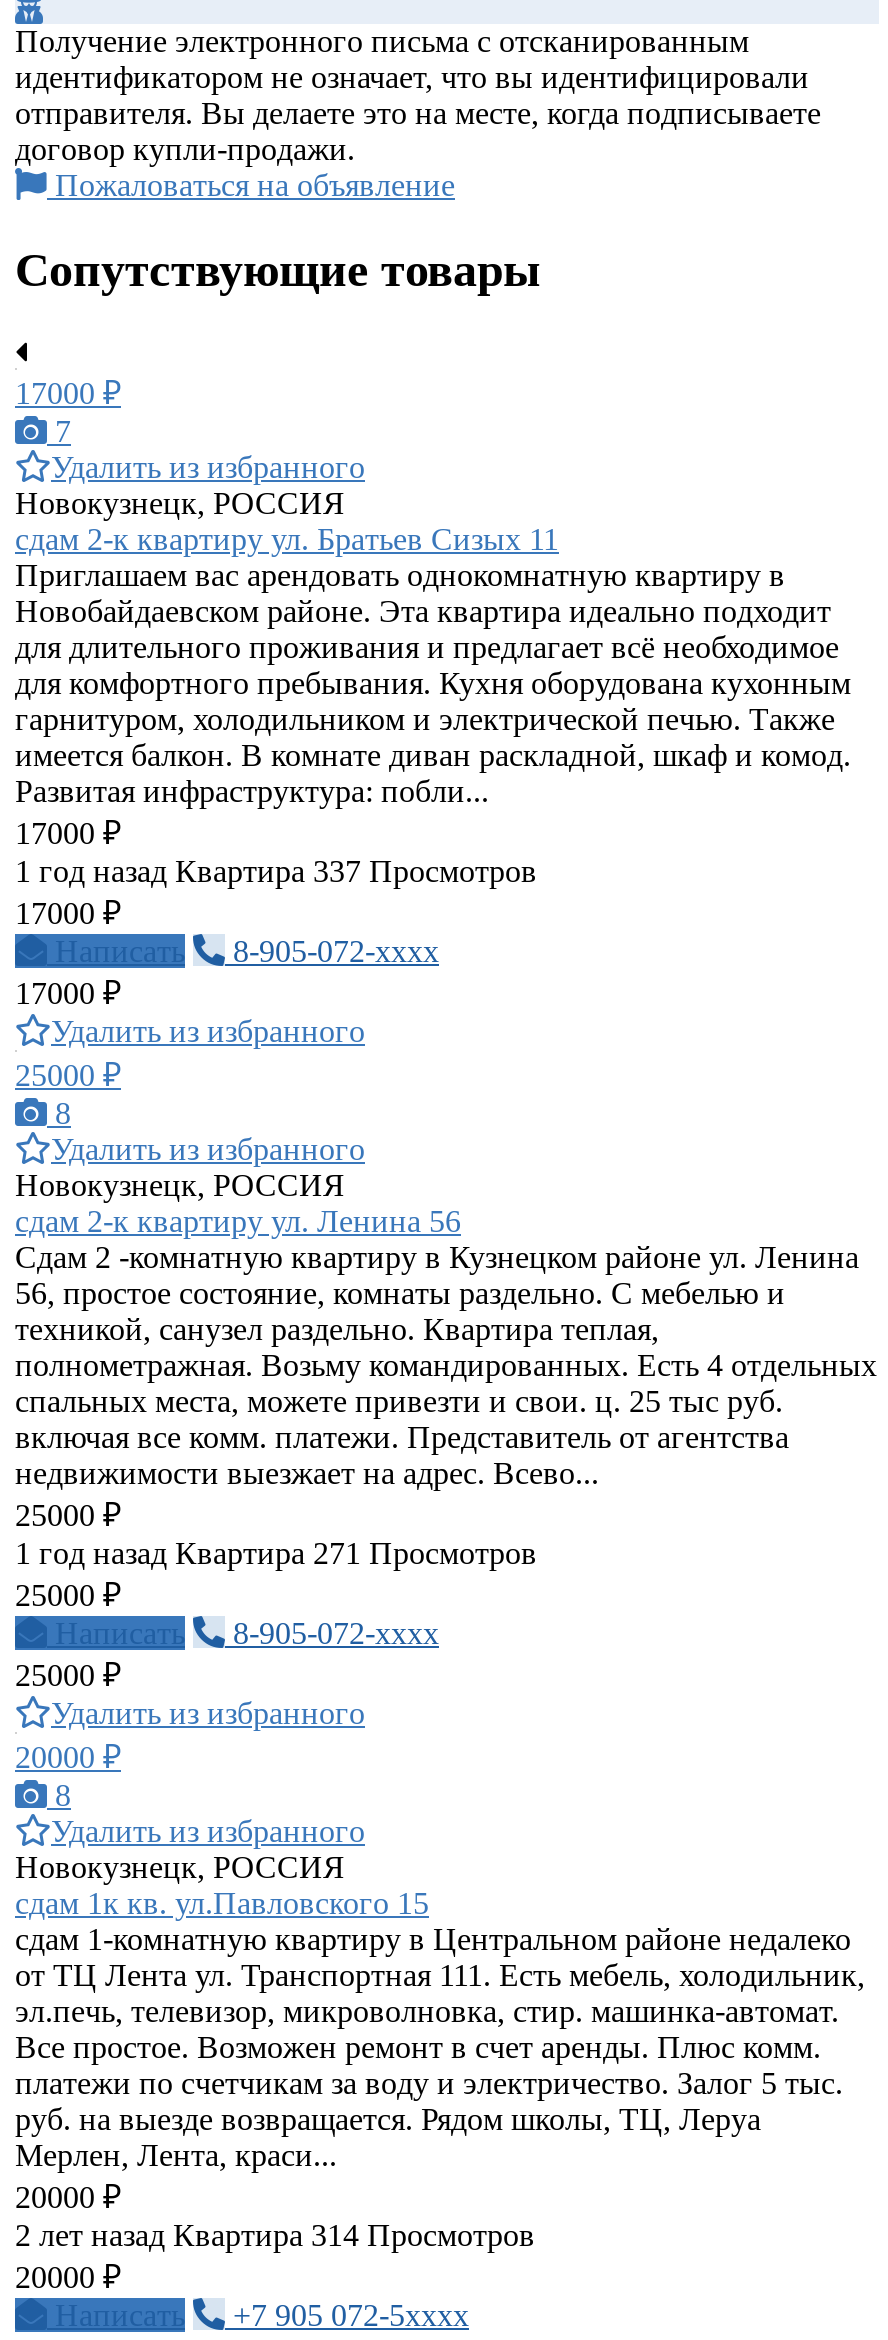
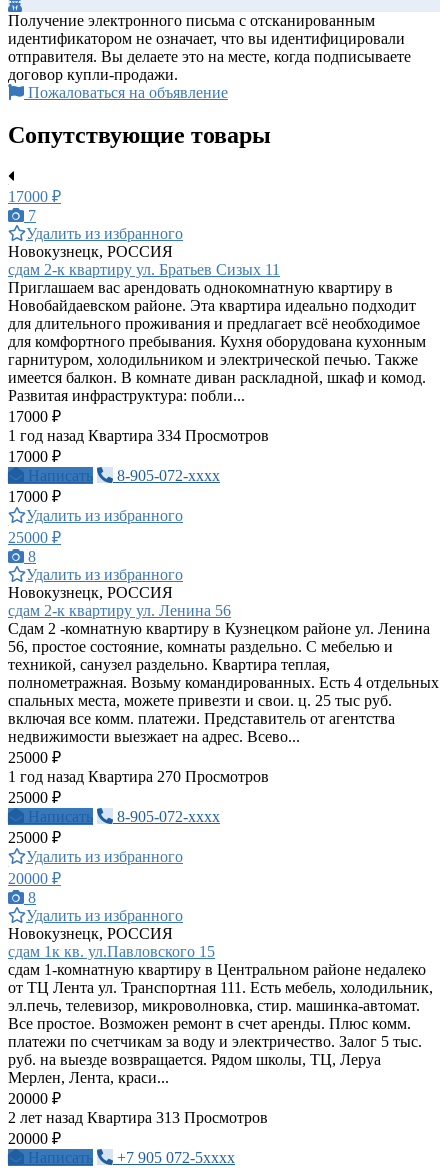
- 1 год назад Квартира 337 Просмотров
+ 1 год назад Квартира 334 Просмотров

- 1 год назад Квартира 271 Просмотров
+ 1 год назад Квартира 270 Просмотров

- 2 лет назад Квартира 314 Просмотров
+ 2 лет назад Квартира 313 Просмотров
